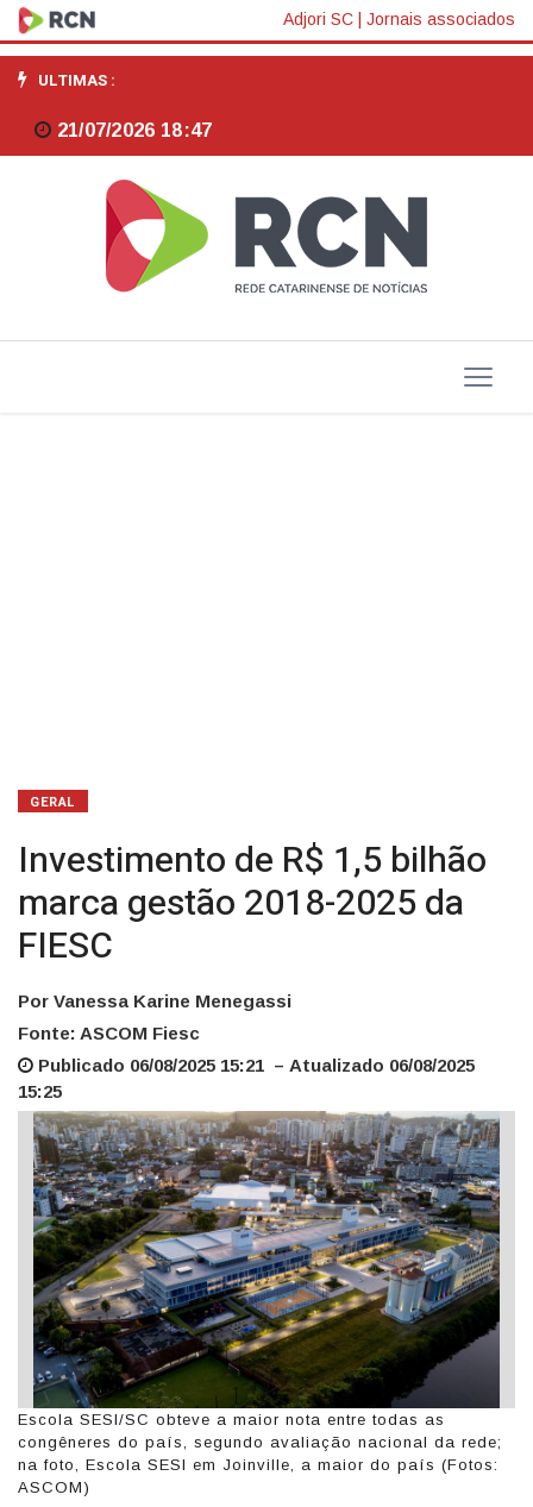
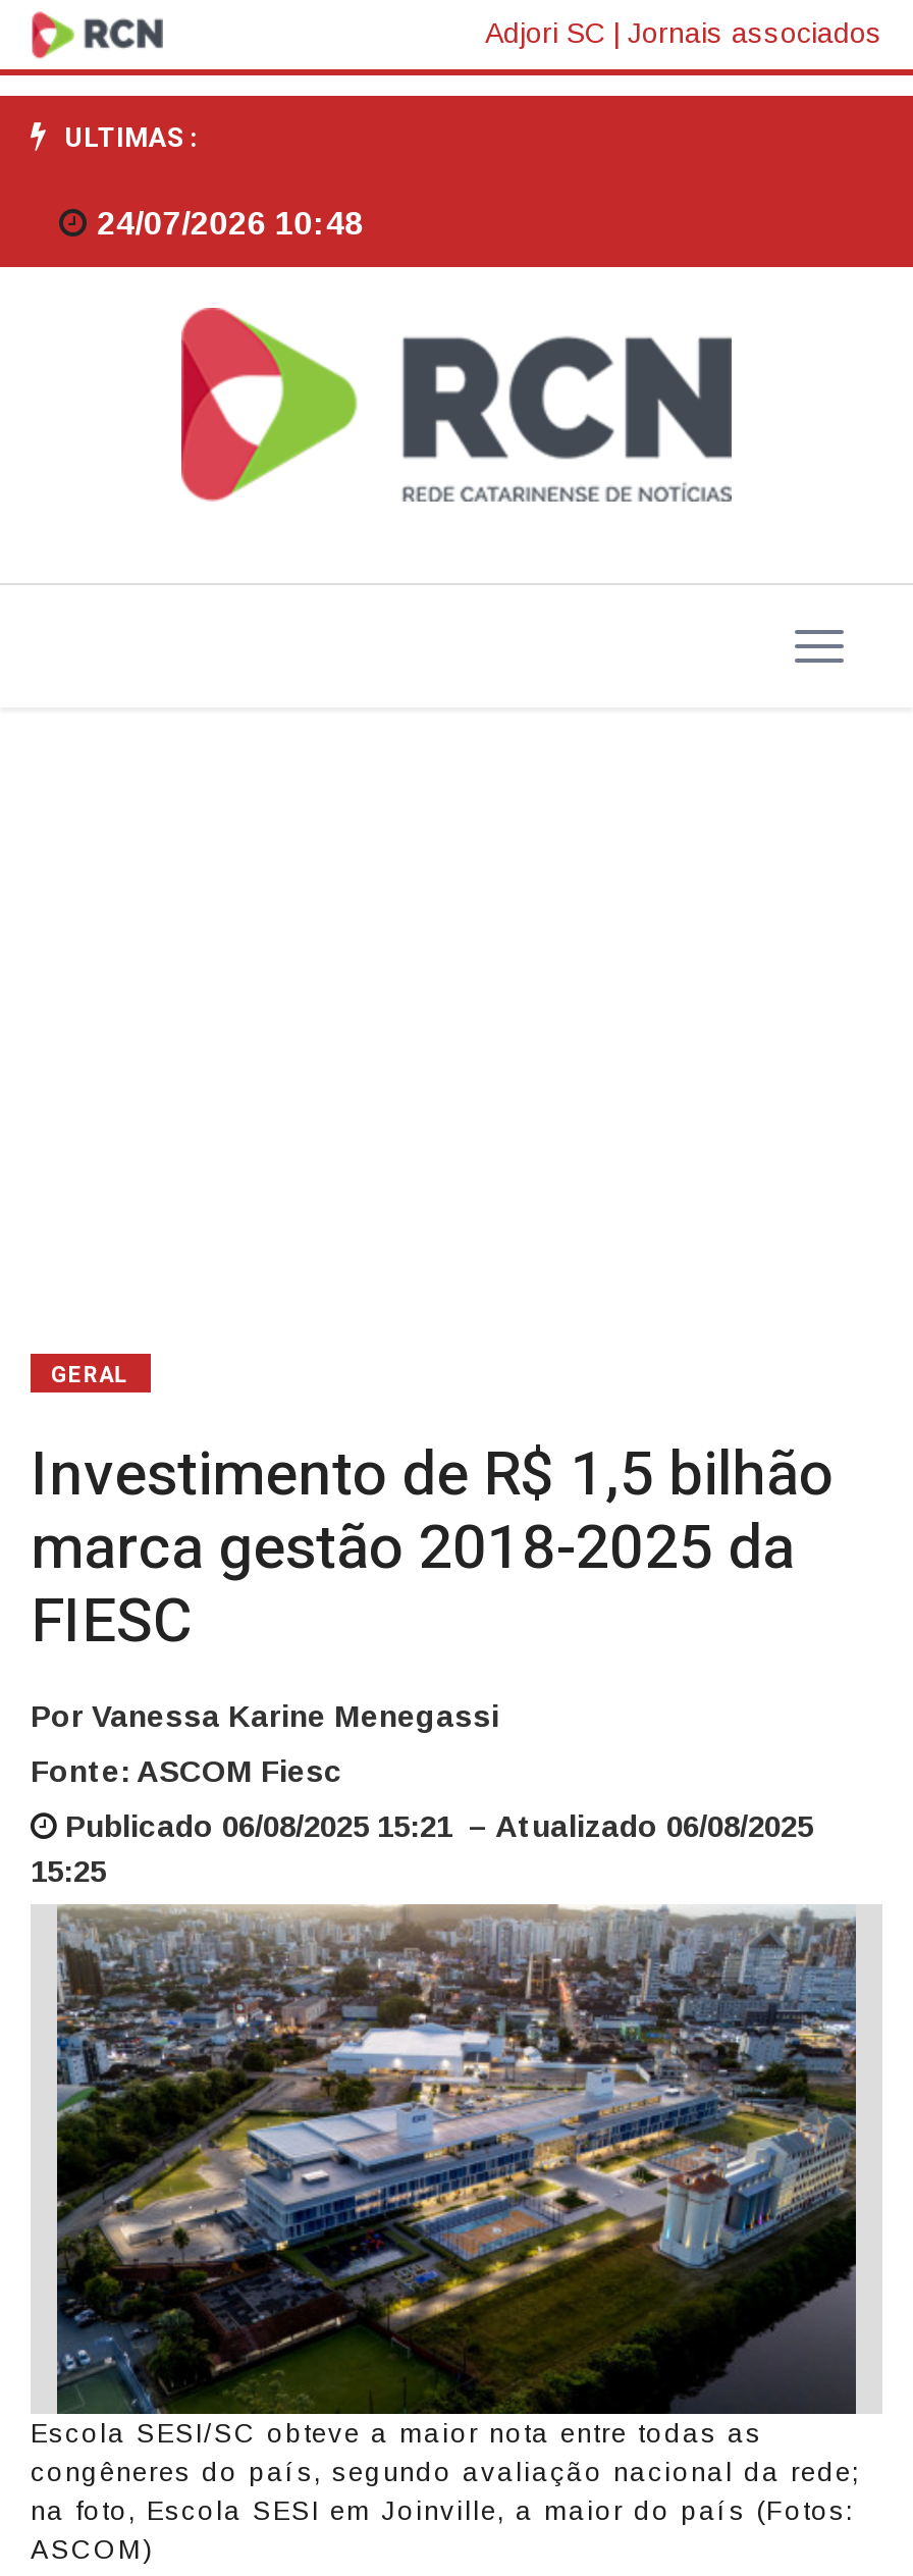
- 21/07/2026 18:47
+ 24/07/2026 10:48
